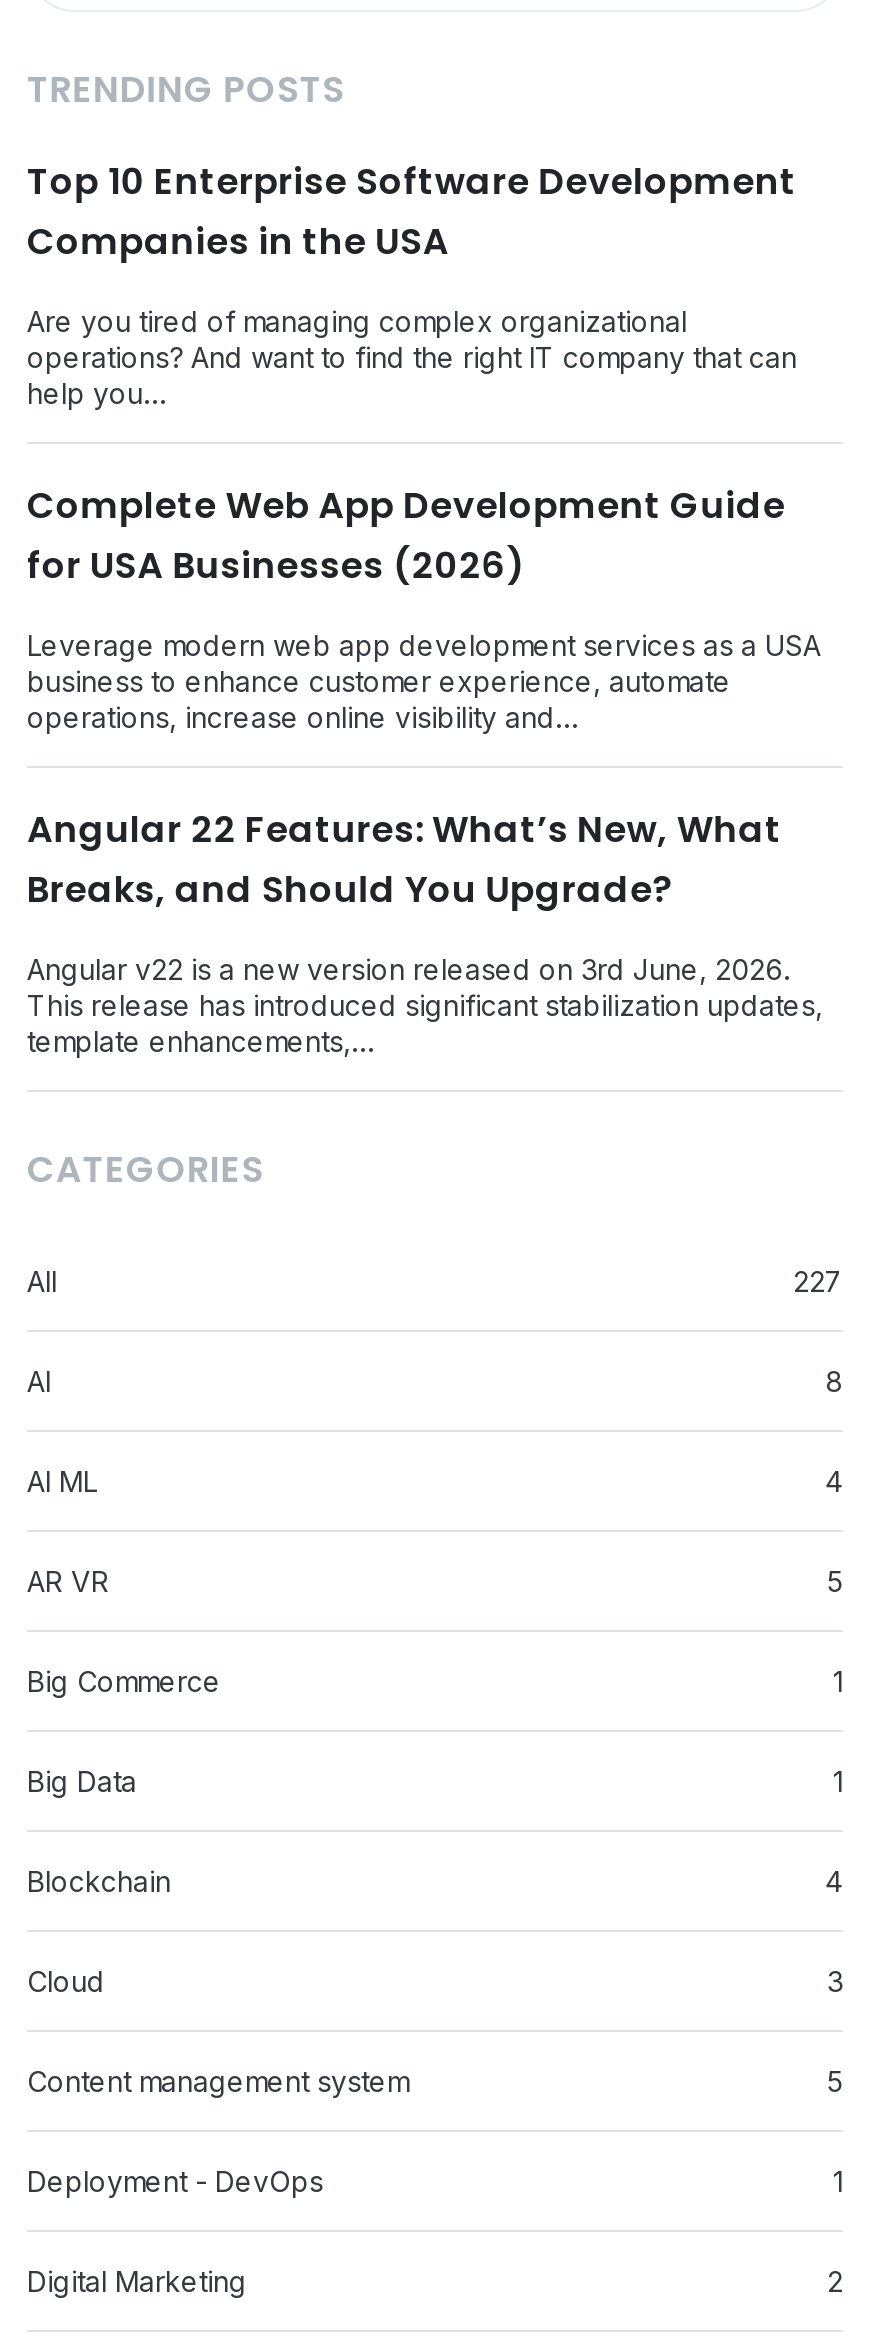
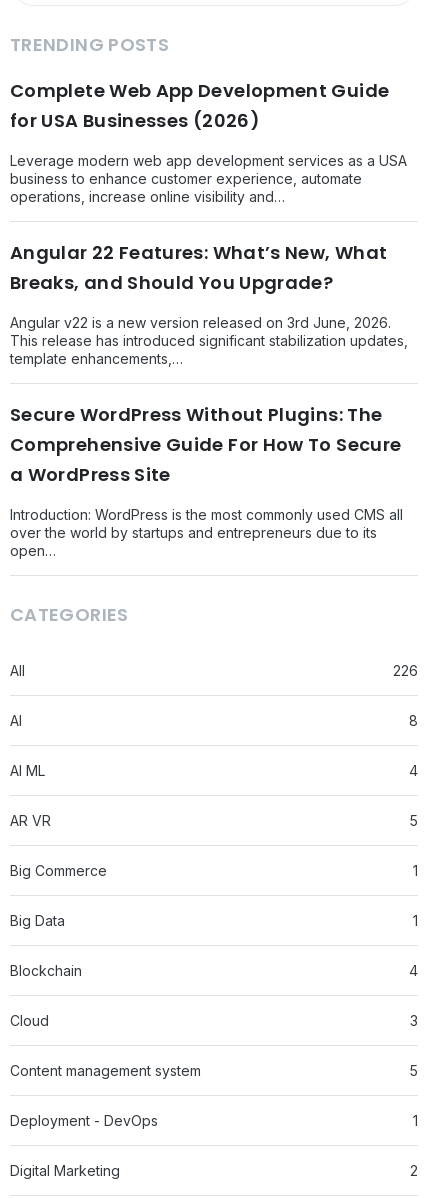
- Top 10 Enterprise Software Development
- Companies in the USA
- Are you tired of managing complex organizational
- operations? And want to find the right IT company that can
- help you…

moved up: Complete Web App Development Guide | for USA Businesses (2026) | Leverage modern web app development services as a USA | ... | This release has introduced significant stabilization updates, | template enhancements,…

+ Secure WordPress Without Plugins: The
+ Comprehensive Guide For How To Secure
+ a WordPress Site
+ Introduction: WordPress is the most commonly used CMS all
+ over the world by startups and entrepreneurs due to its
+ open…

- 227
+ 226
